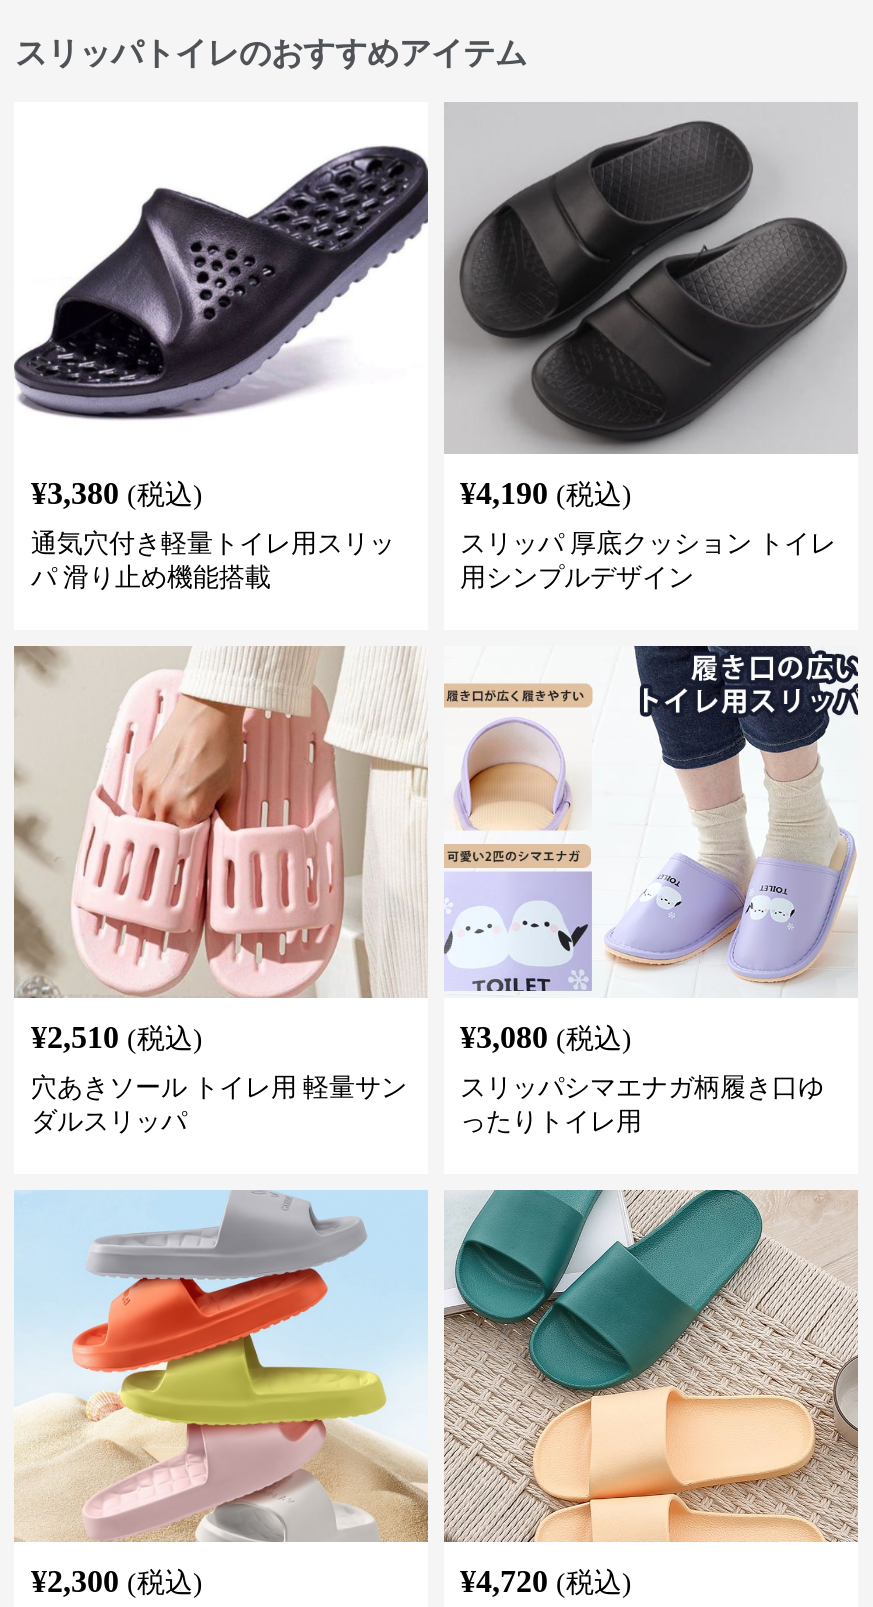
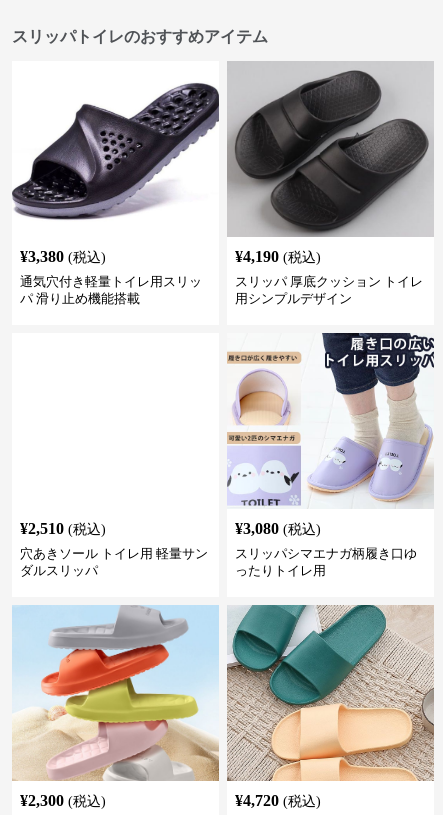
- [image]
